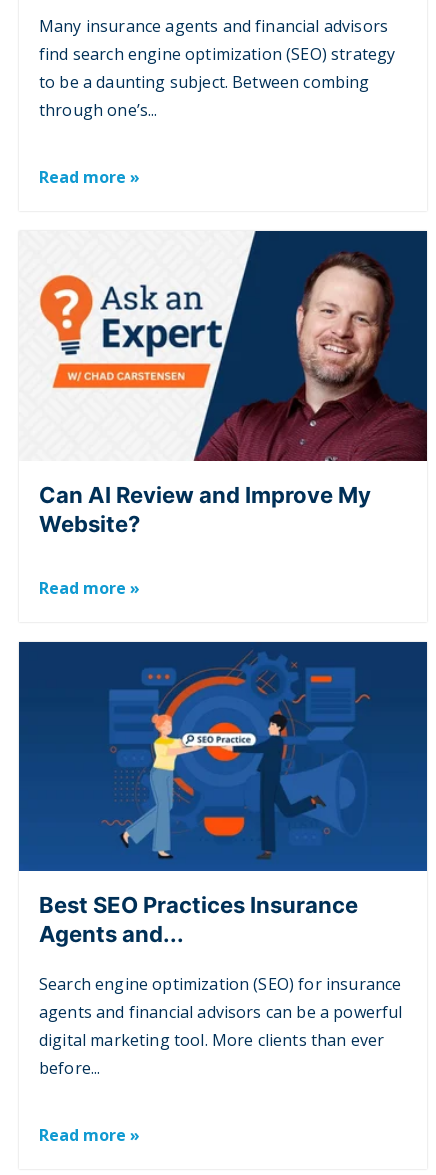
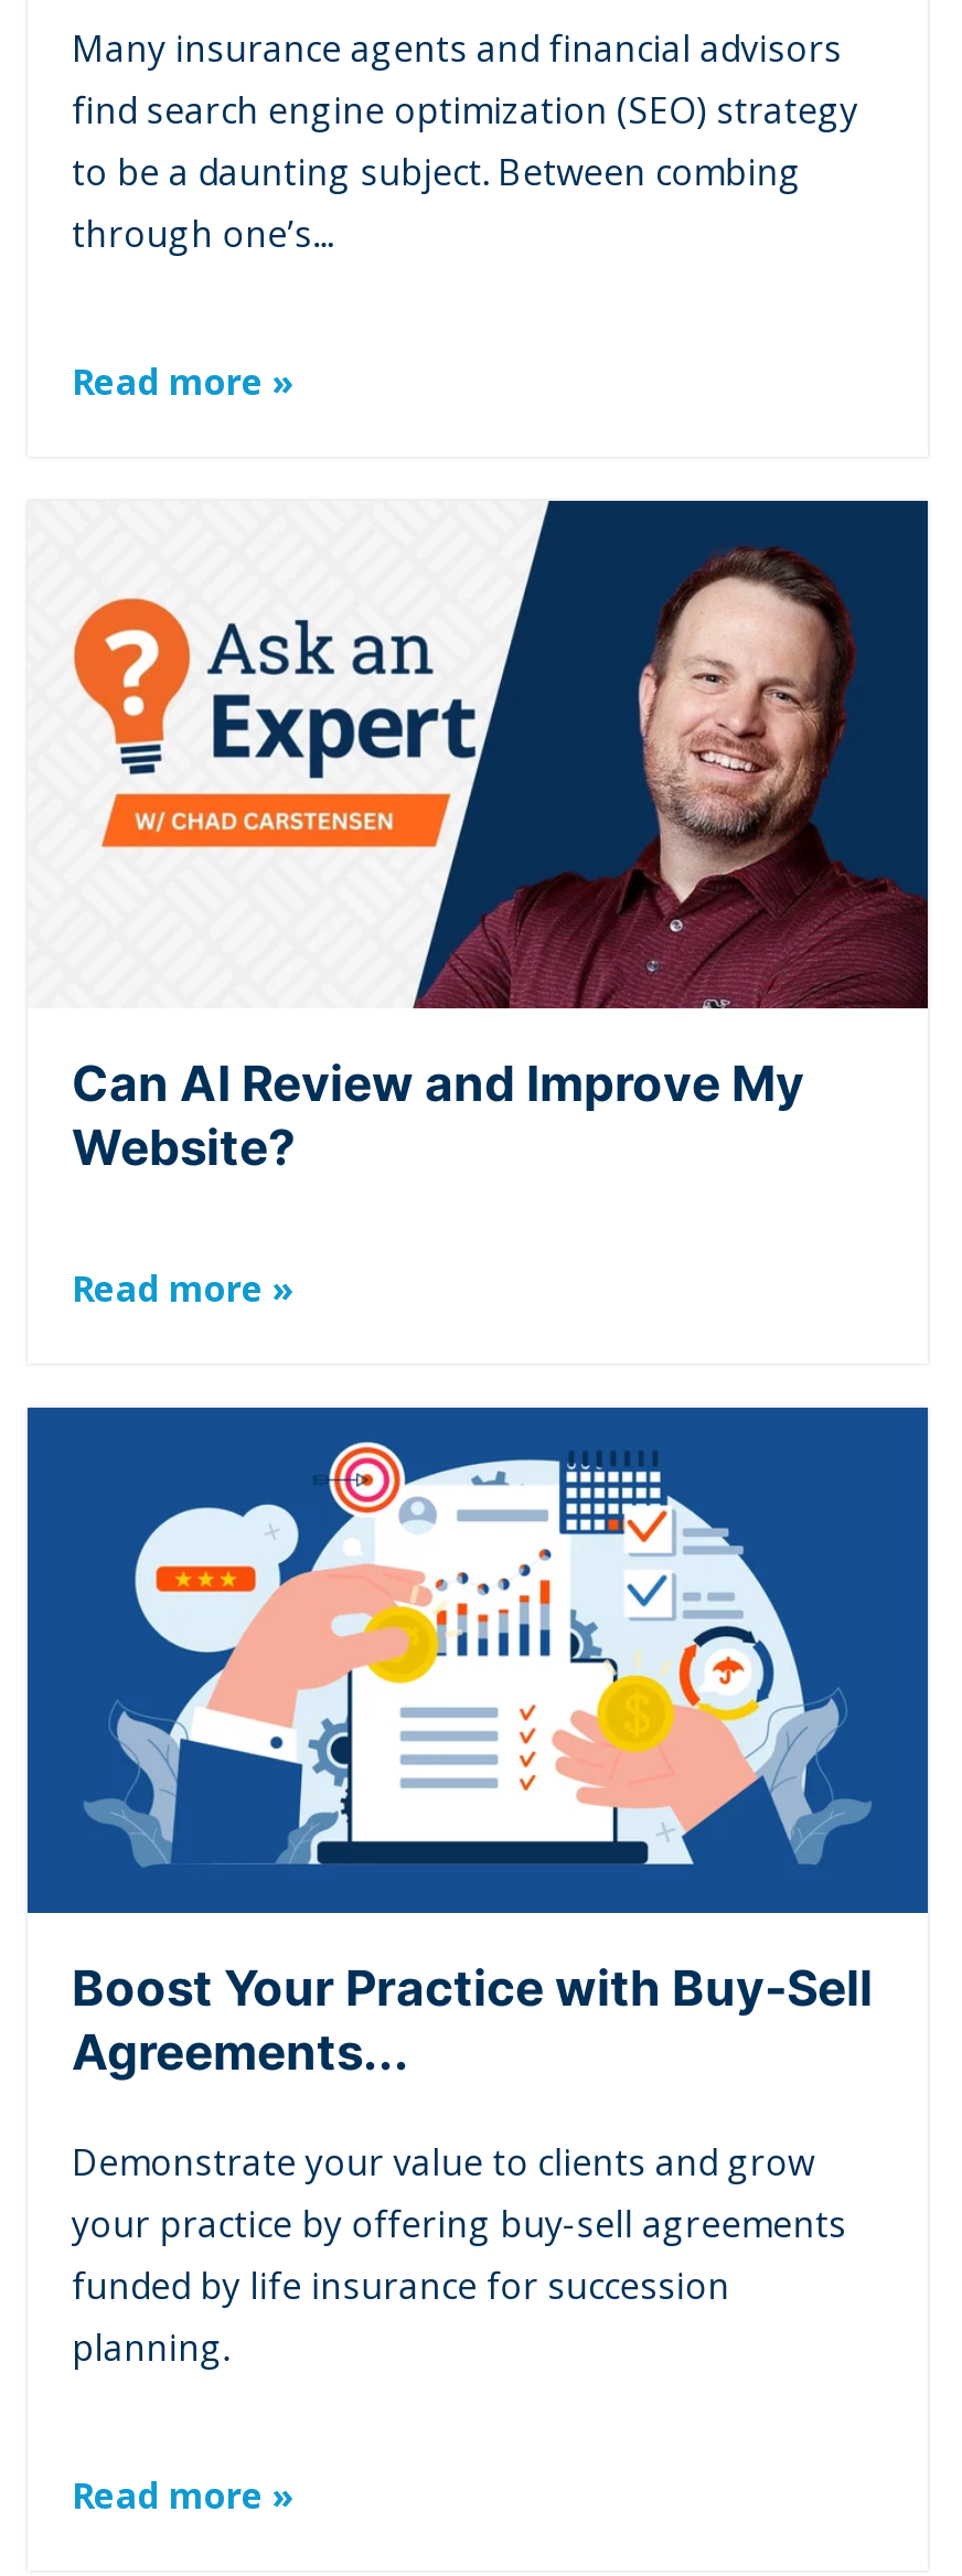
- [image]
- Best SEO Practices Insurance
- Agents and...
+ [image]
+ Boost Your Practice with Buy-Sell
+ Agreements...

- Search engine optimization (SEO) for insurance
- agents and financial advisors can be a powerful
- digital marketing tool. More clients than ever
- before...
+ Demonstrate your value to clients and grow
+ your practice by offering buy-sell agreements
+ funded by life insurance for succession
+ planning.
